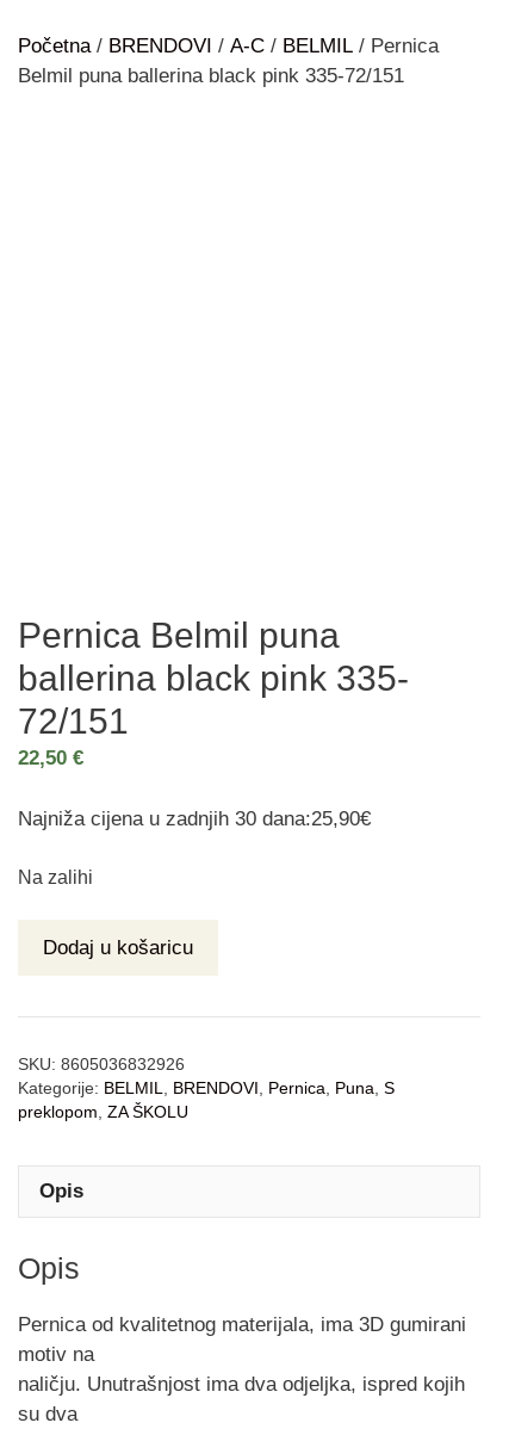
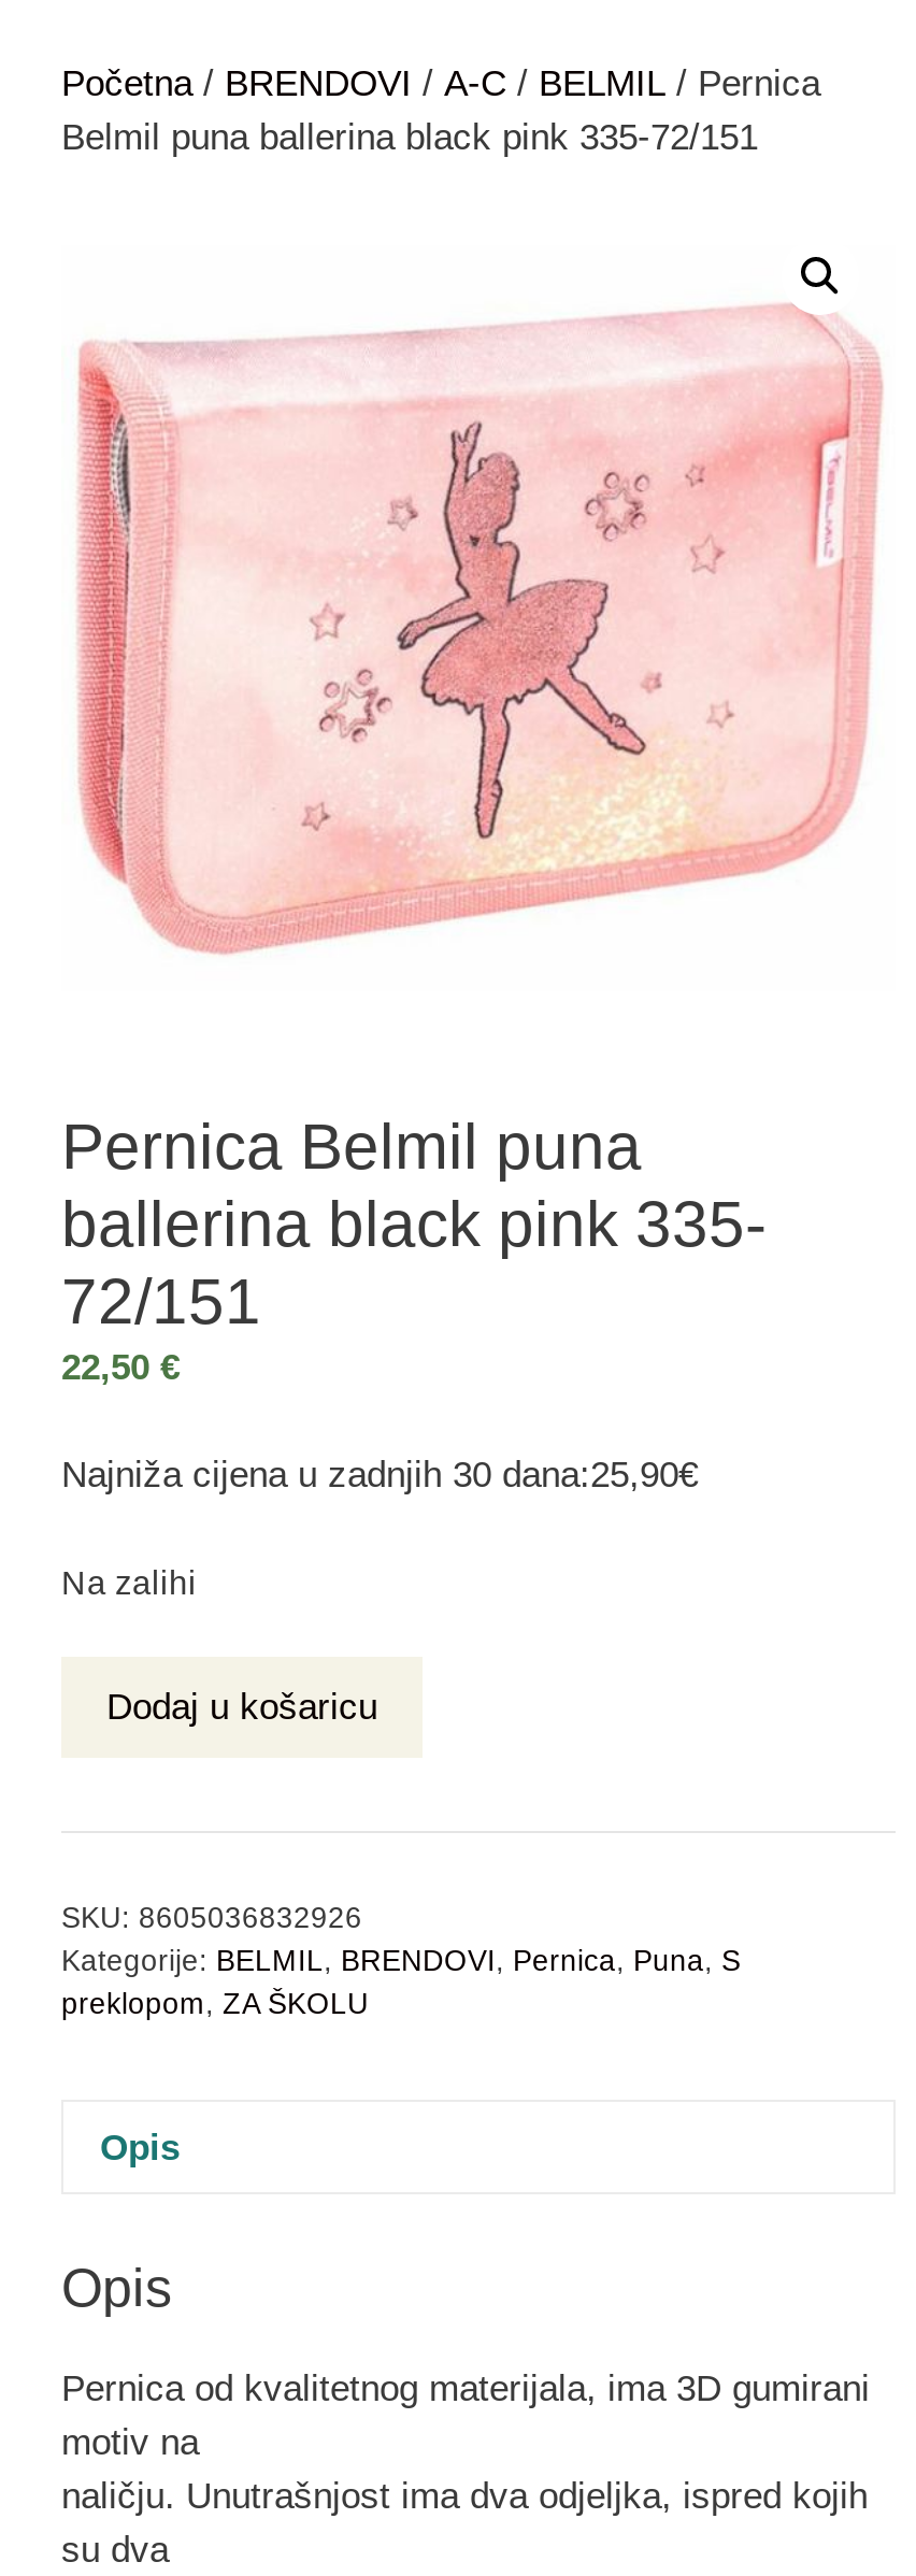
+ [image]
